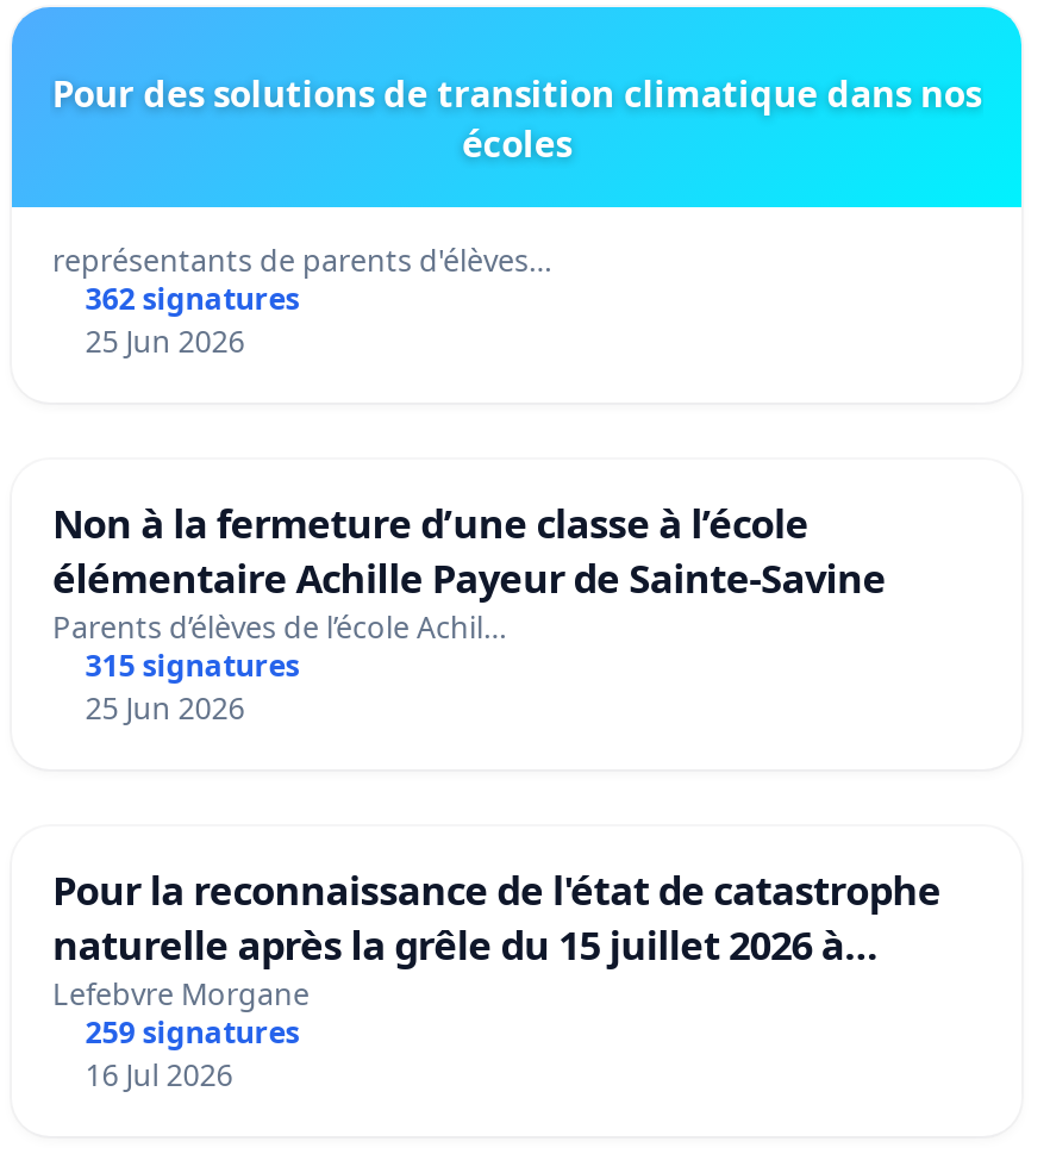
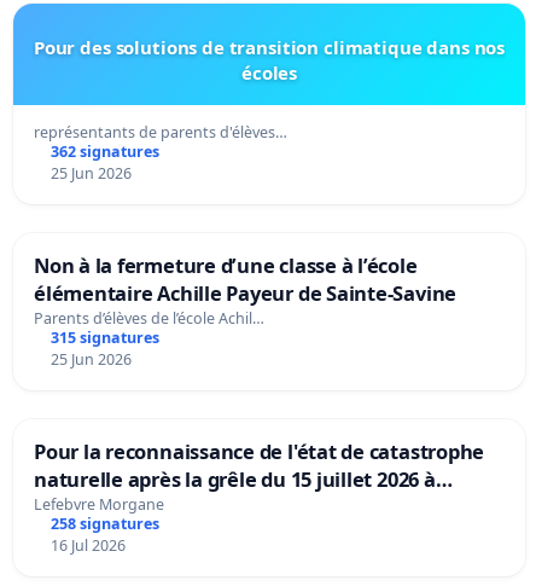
- 259 signatures
+ 258 signatures
